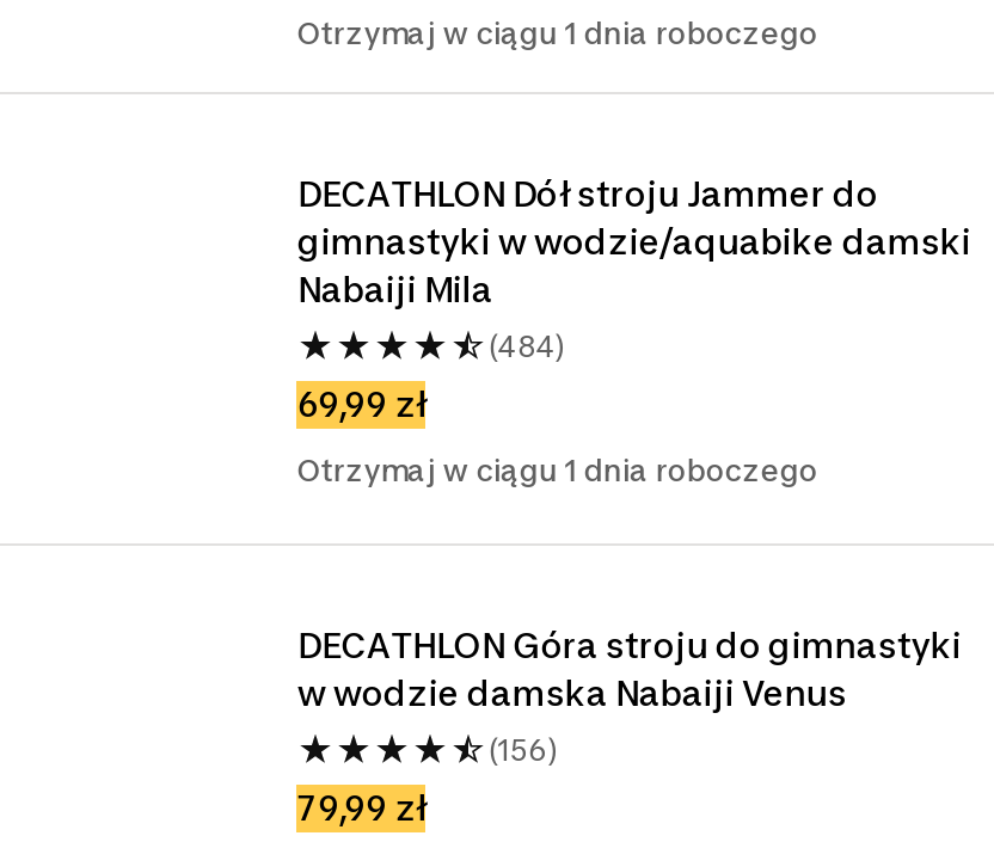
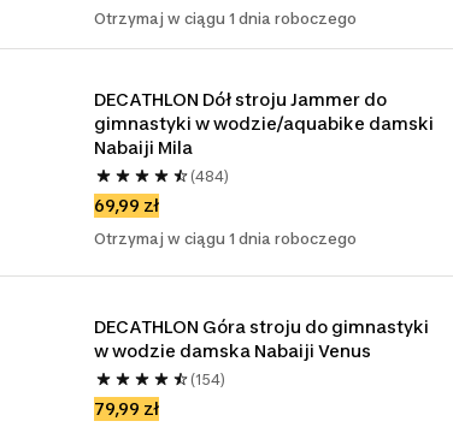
- (156)
+ (154)
